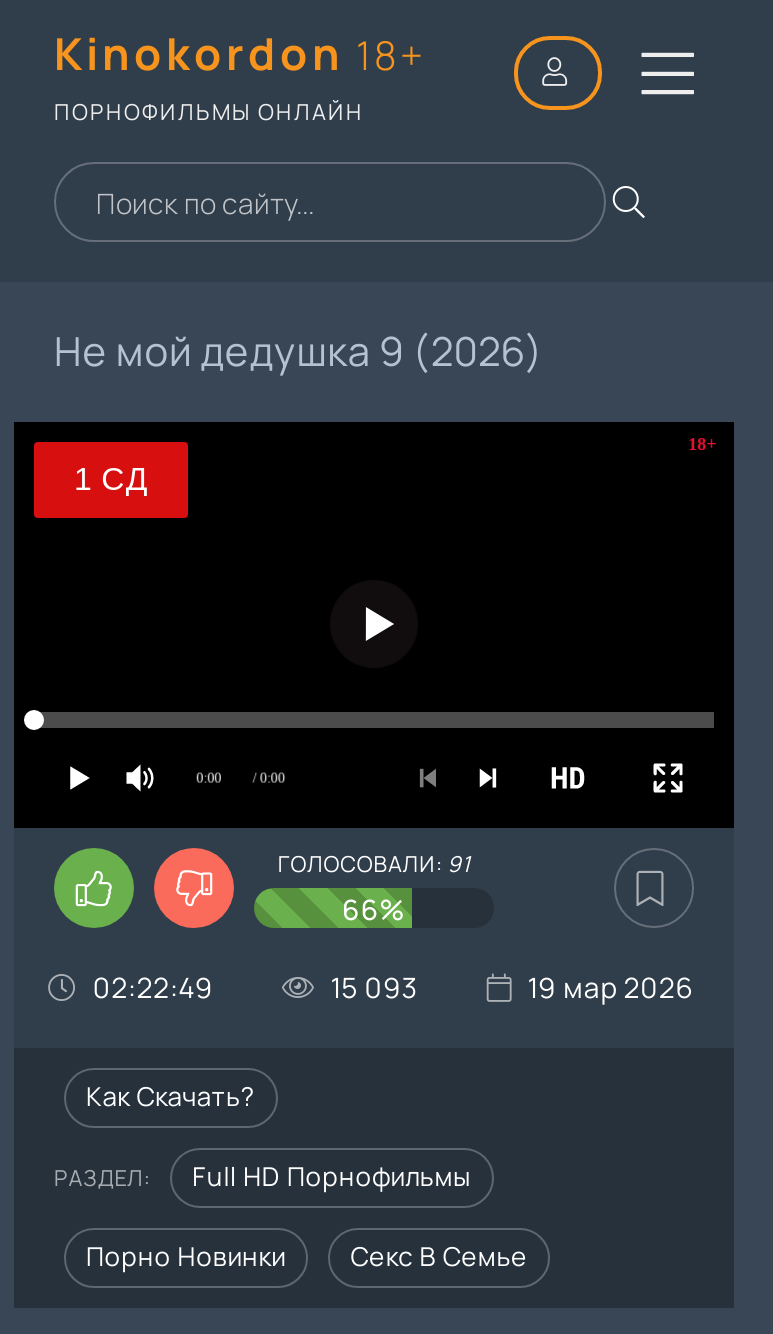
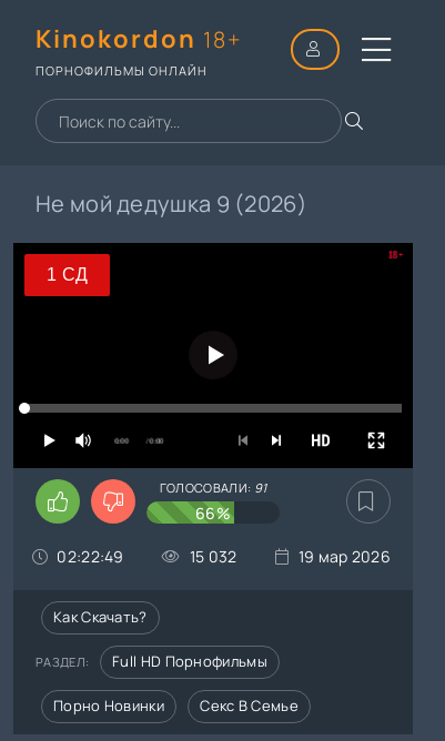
- 15 093
+ 15 032
